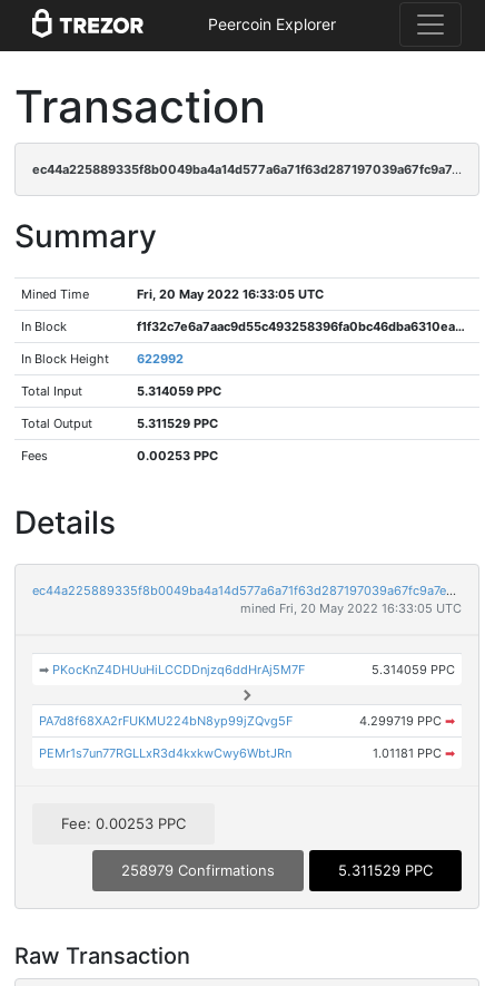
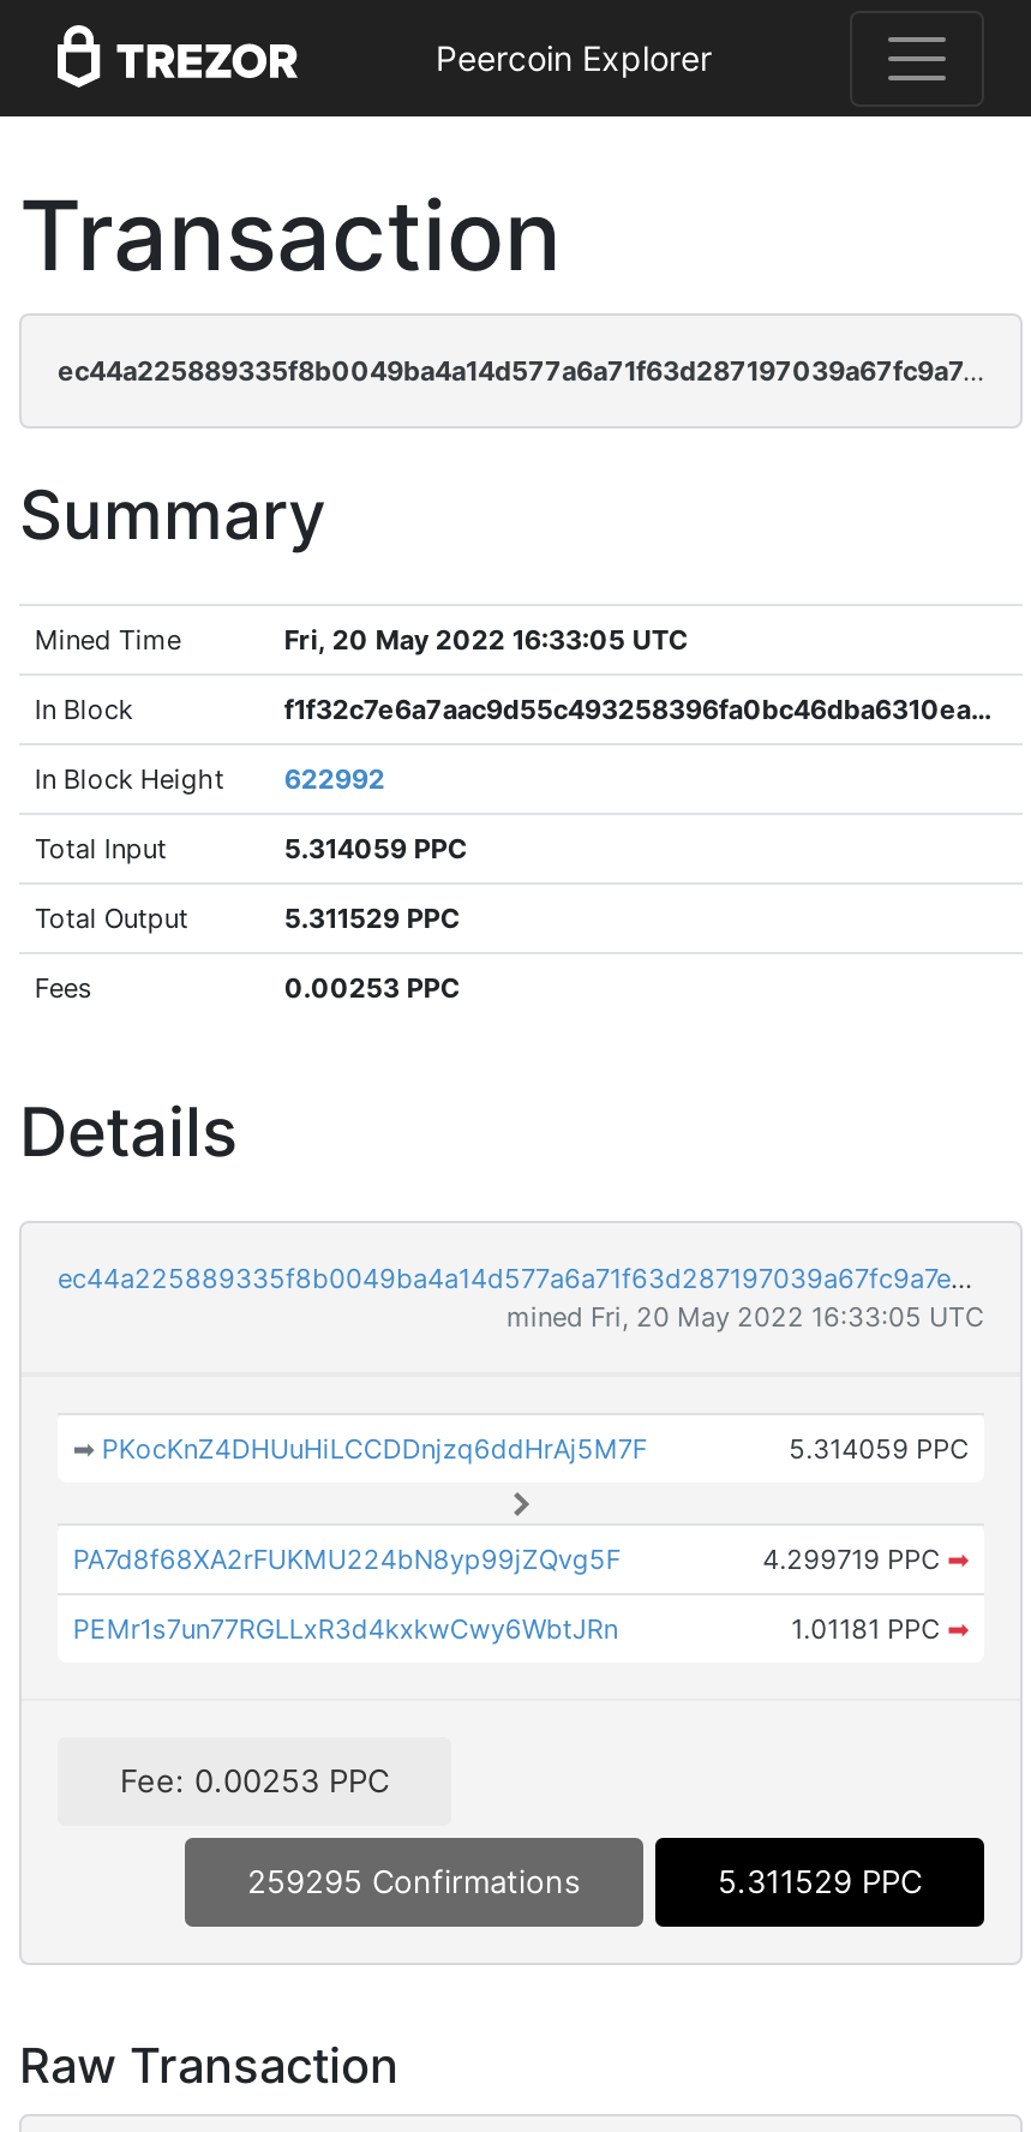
- 258979 Confirmations
+ 259295 Confirmations
